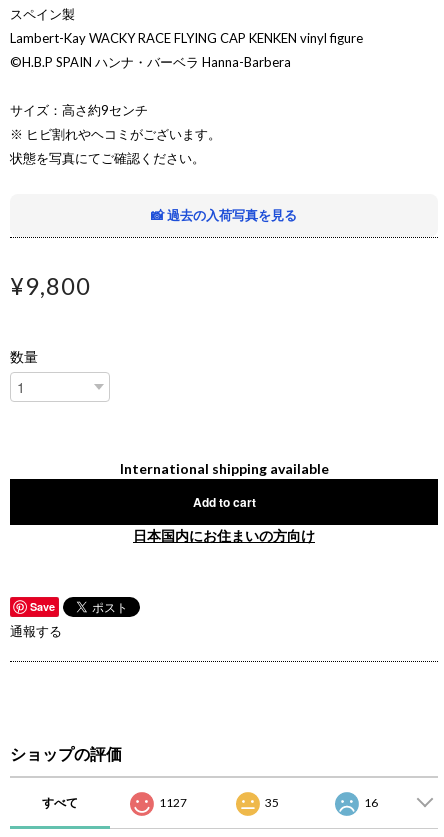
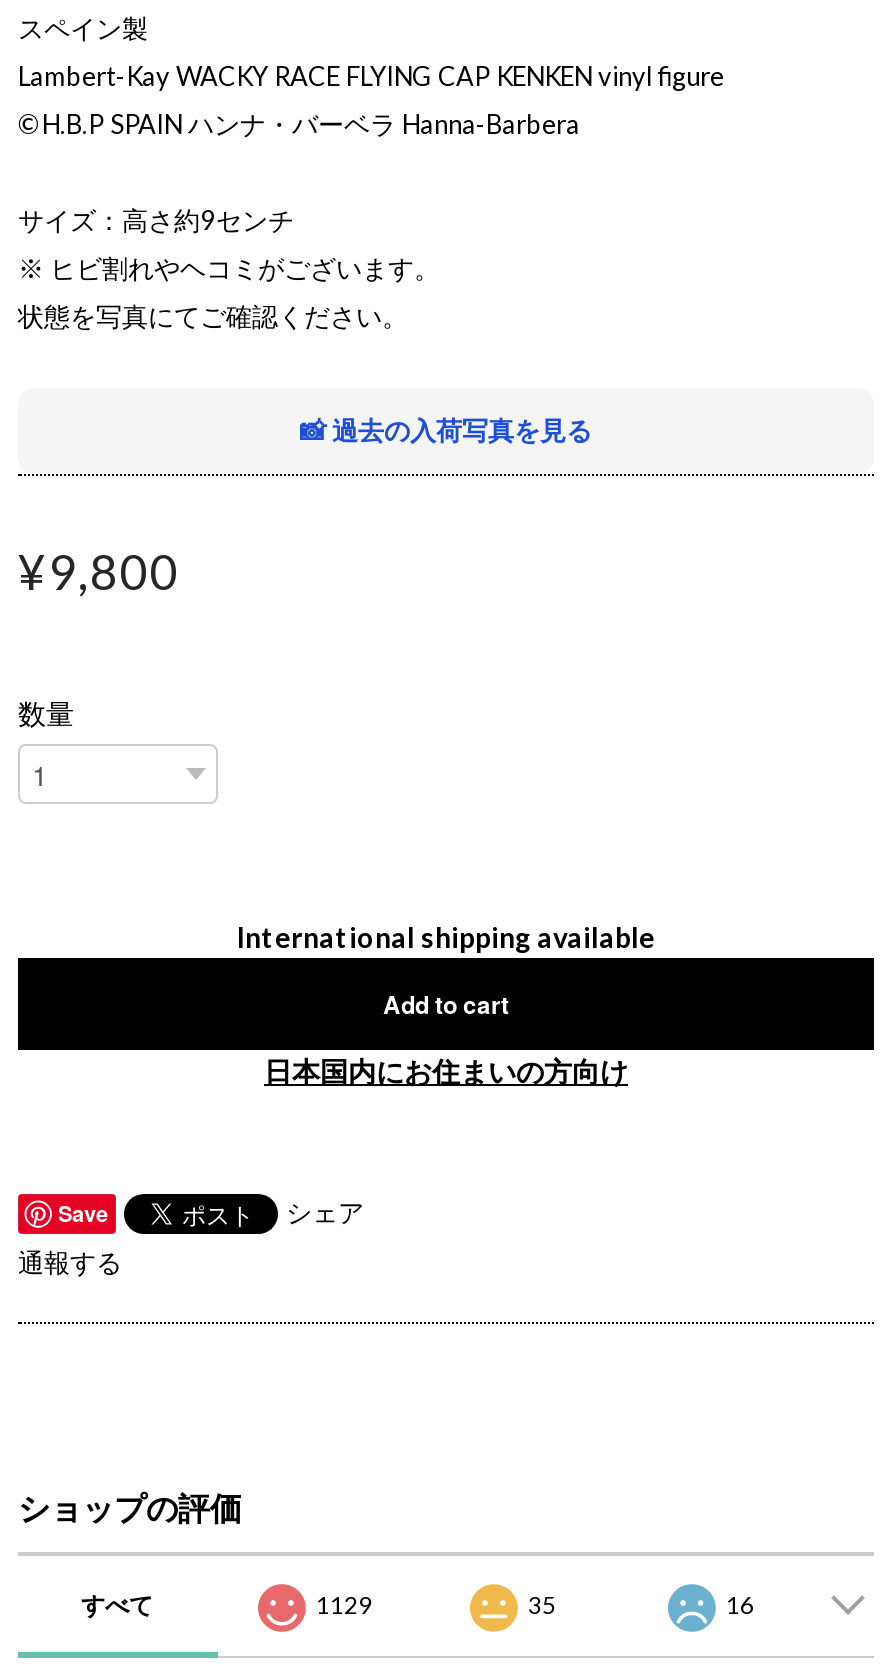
+ シェア

- 1127
+ 1129
